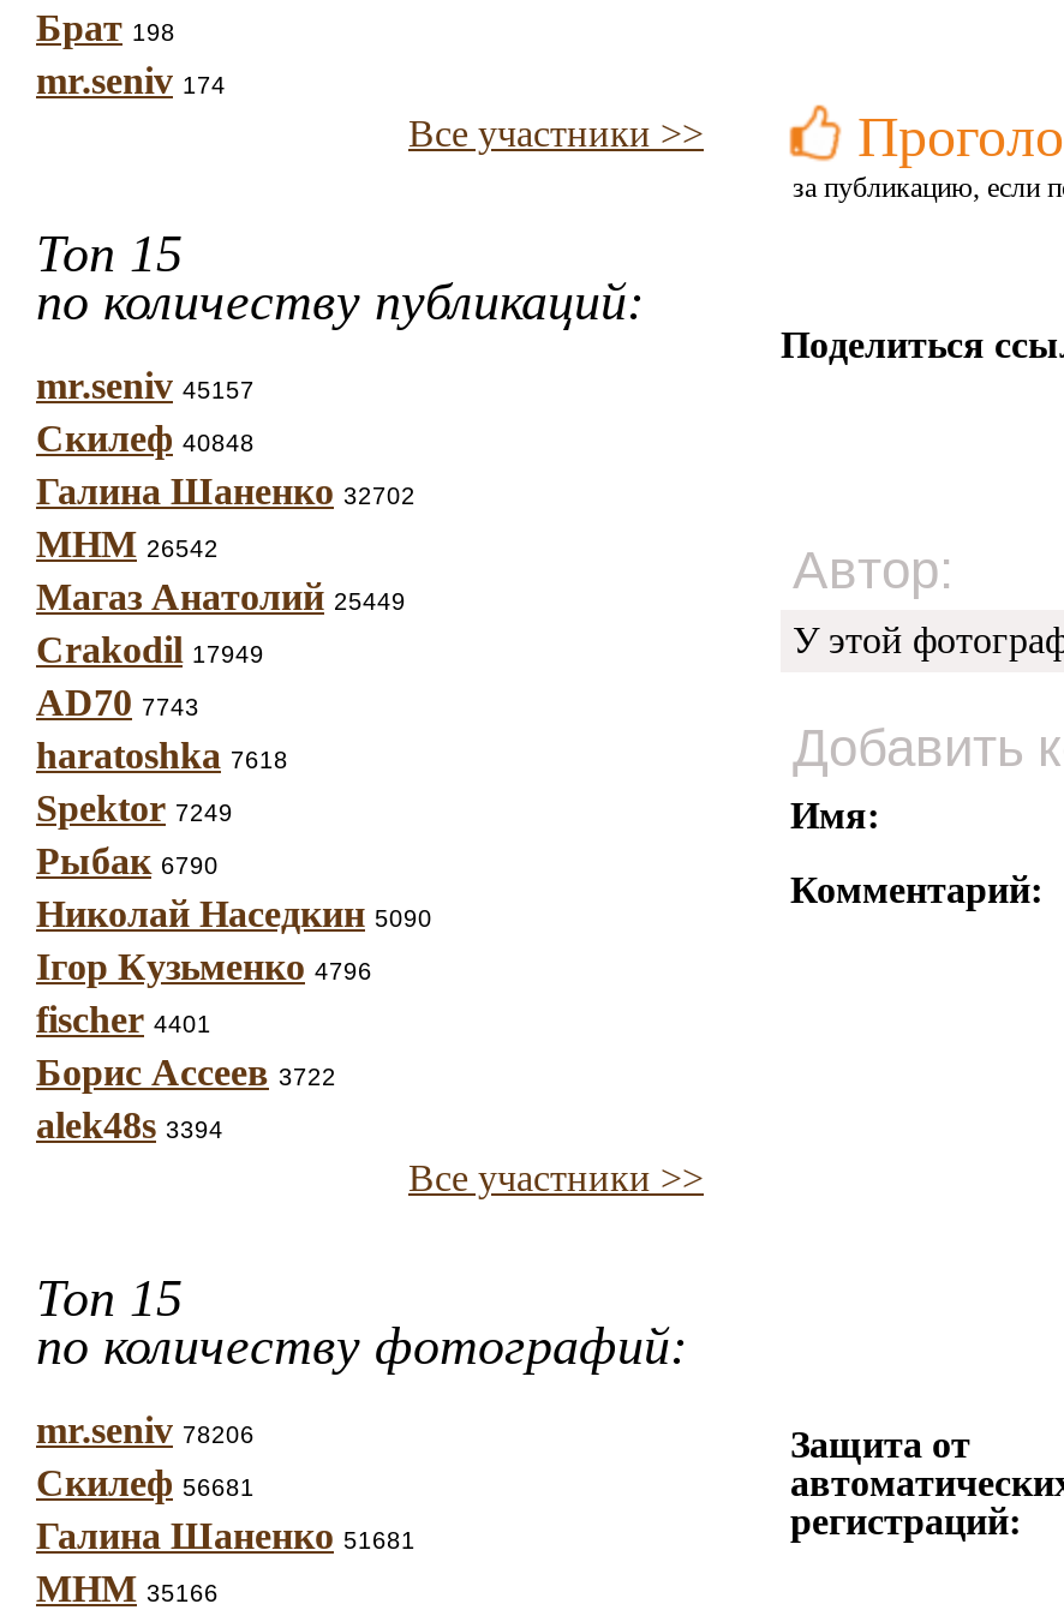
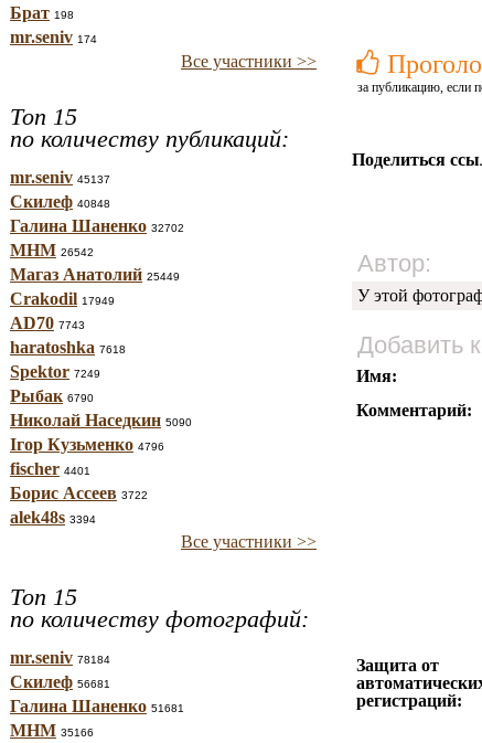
- mr.seniv 45157
+ mr.seniv 45137

- mr.seniv 78206
+ mr.seniv 78184
